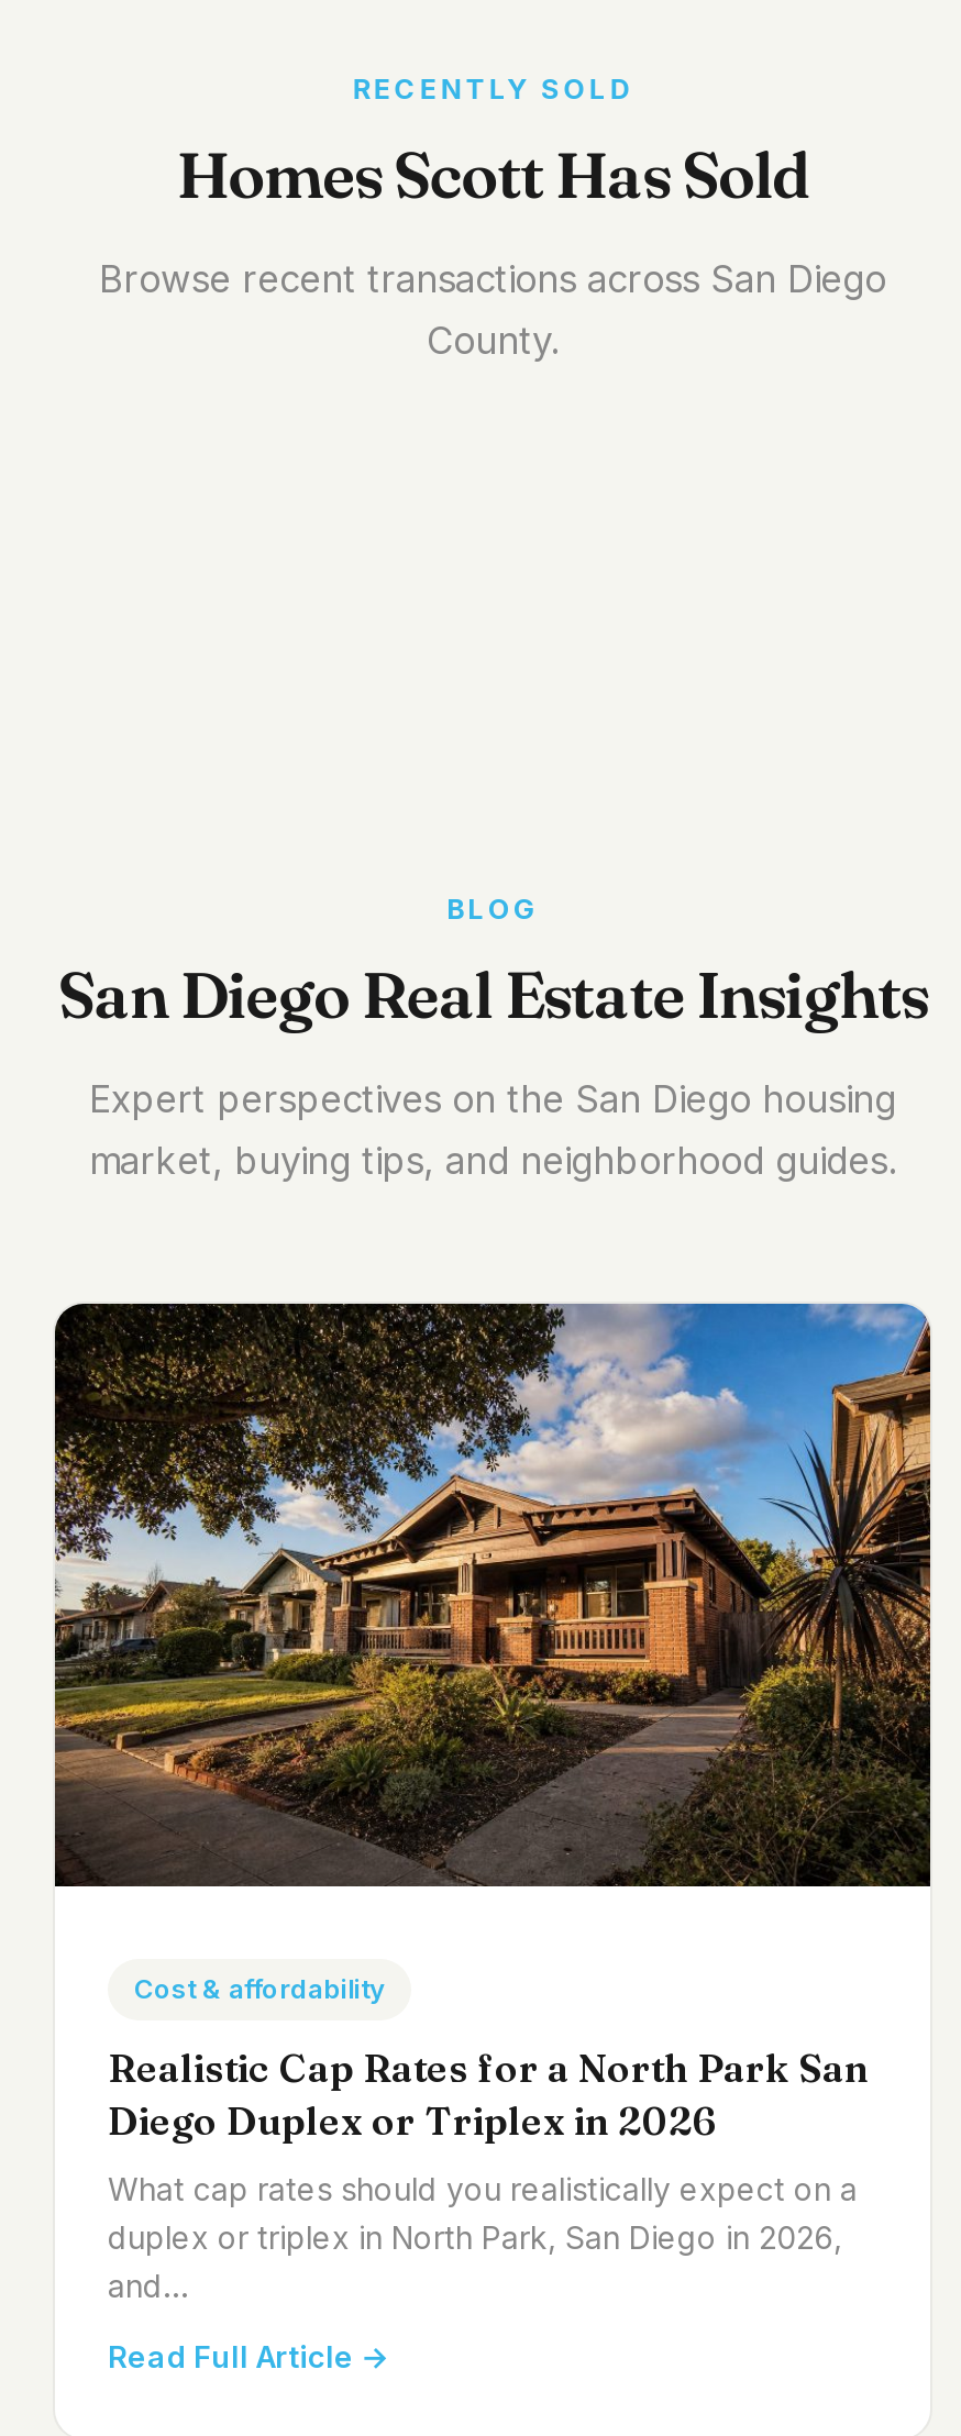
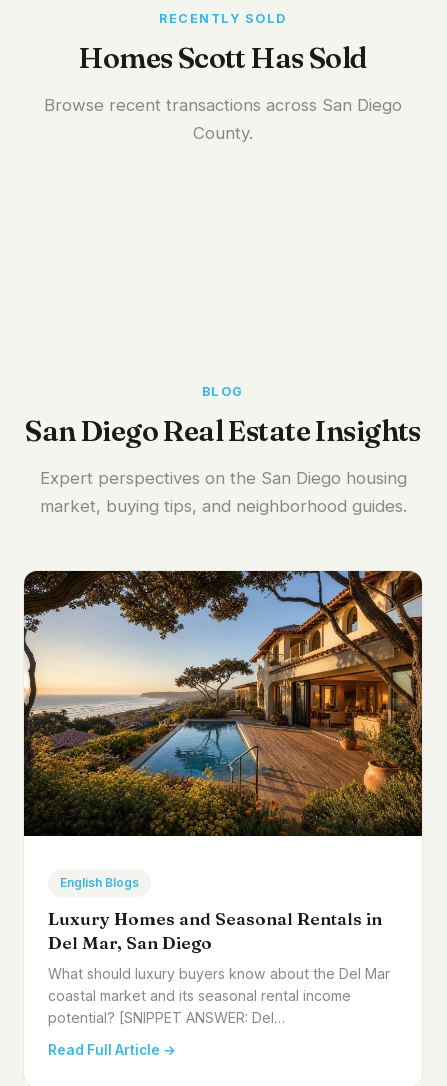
- [image]
- Cost & affordability
+ [image]
+ English Blogs

- Realistic Cap Rates for a North Park San
- Diego Duplex or Triplex in 2026
+ Luxury Homes and Seasonal Rentals in
+ Del Mar, San Diego

- What cap rates should you realistically expect on a
- duplex or triplex in North Park, San Diego in 2026,
- and…
+ What should luxury buyers know about the Del Mar
+ coastal market and its seasonal rental income
+ potential? [SNIPPET ANSWER: Del…
